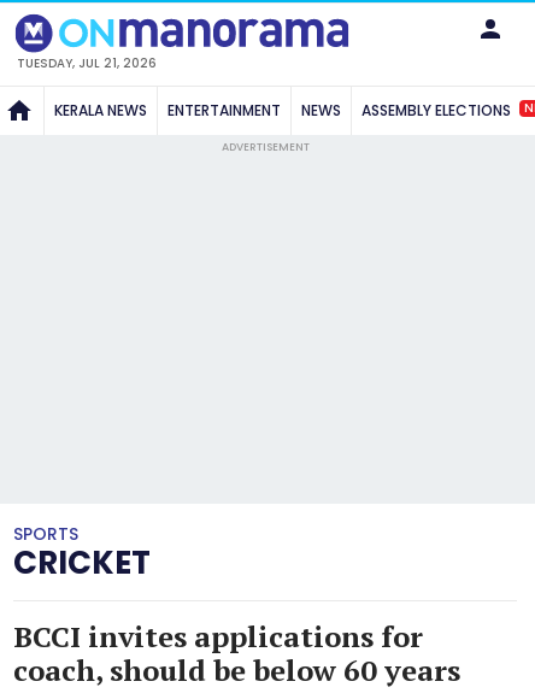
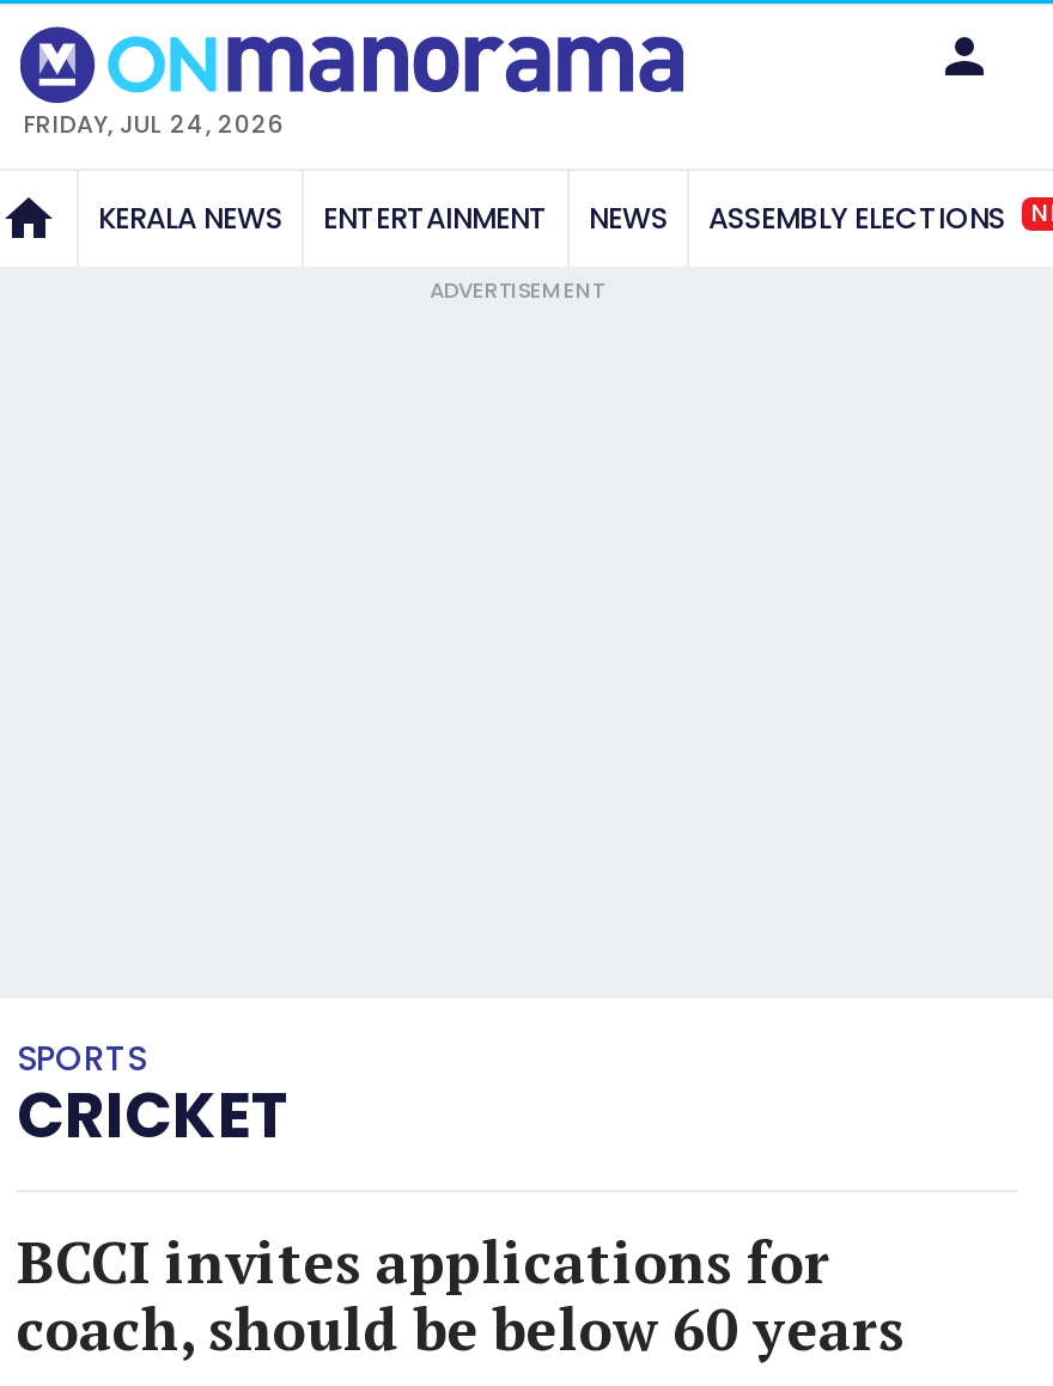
- TUESDAY, JUL 21, 2026
+ FRIDAY, JUL 24, 2026
